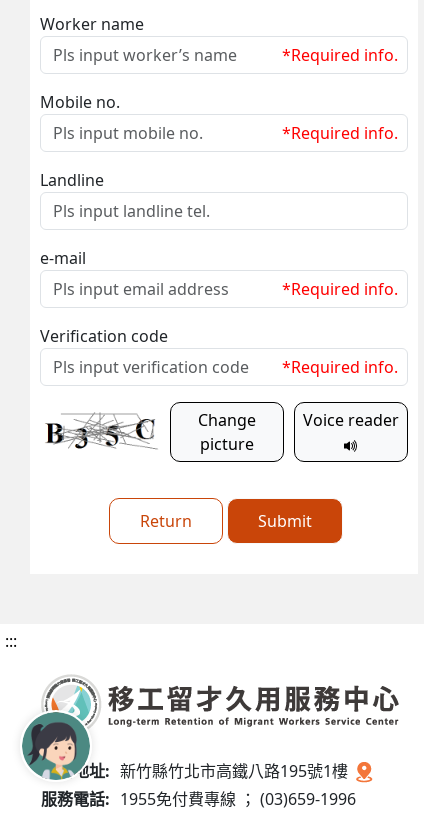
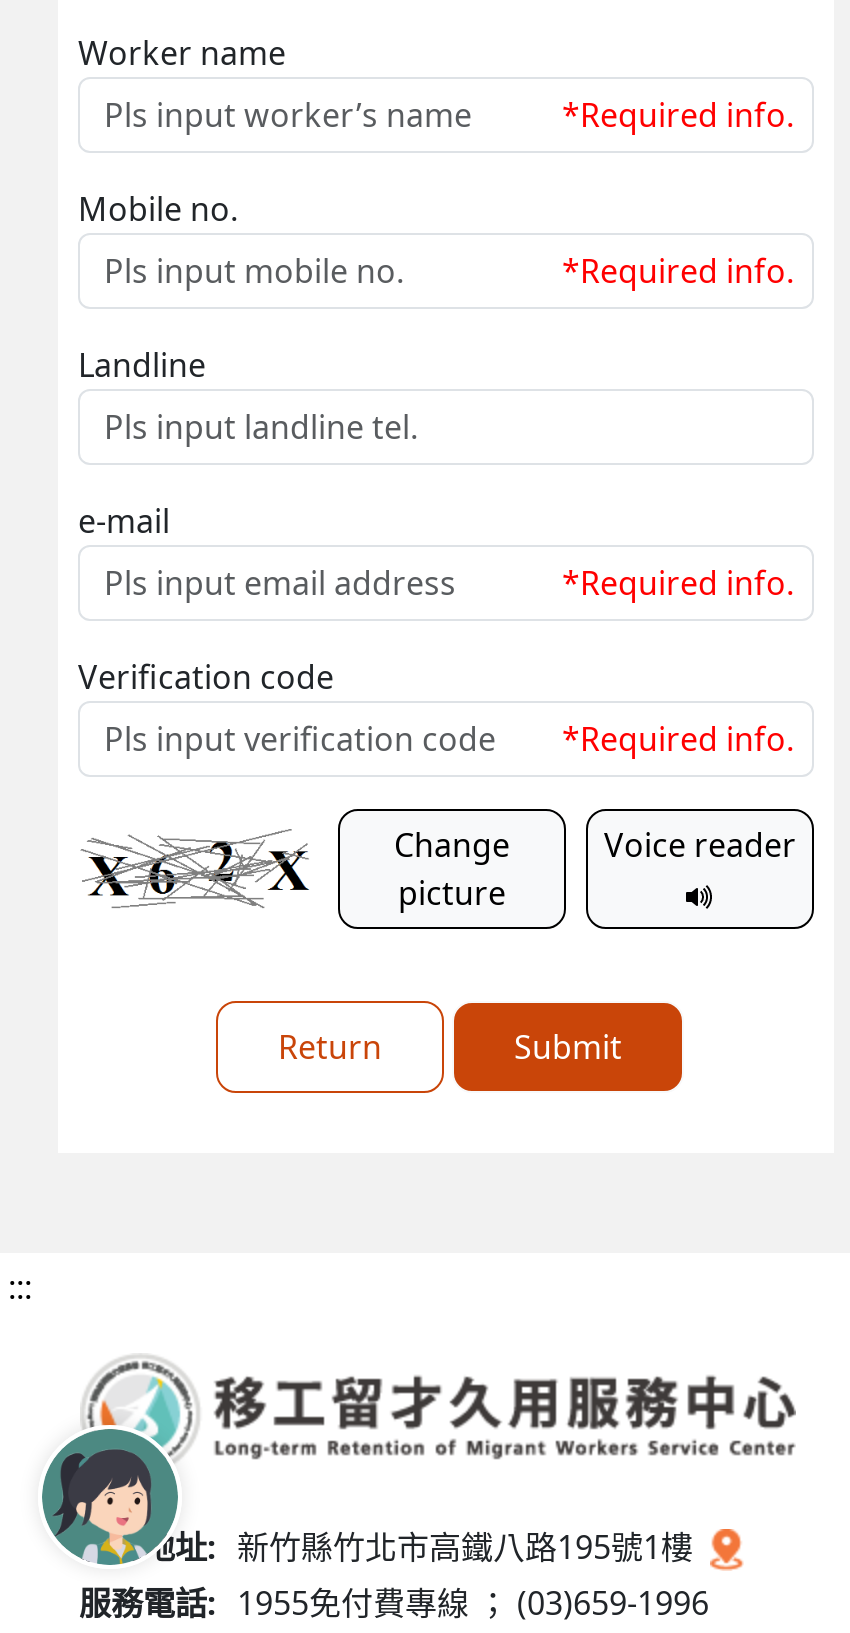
- [image]
+ [image]
